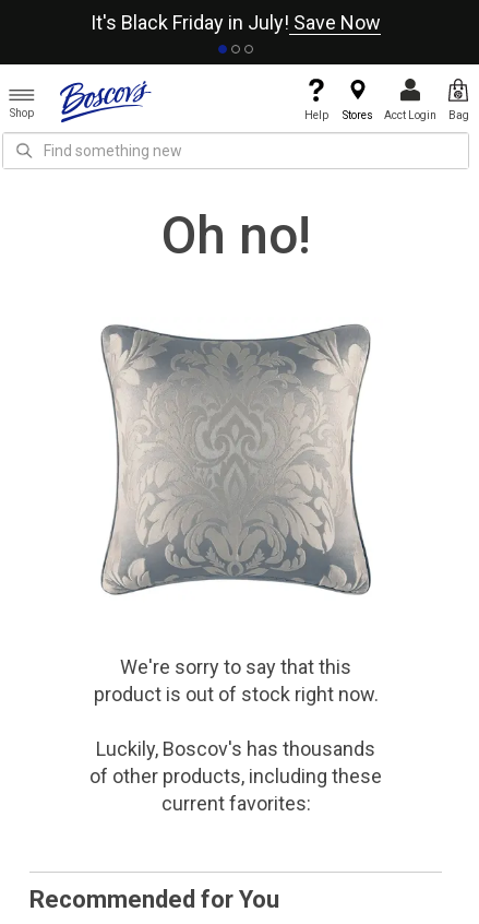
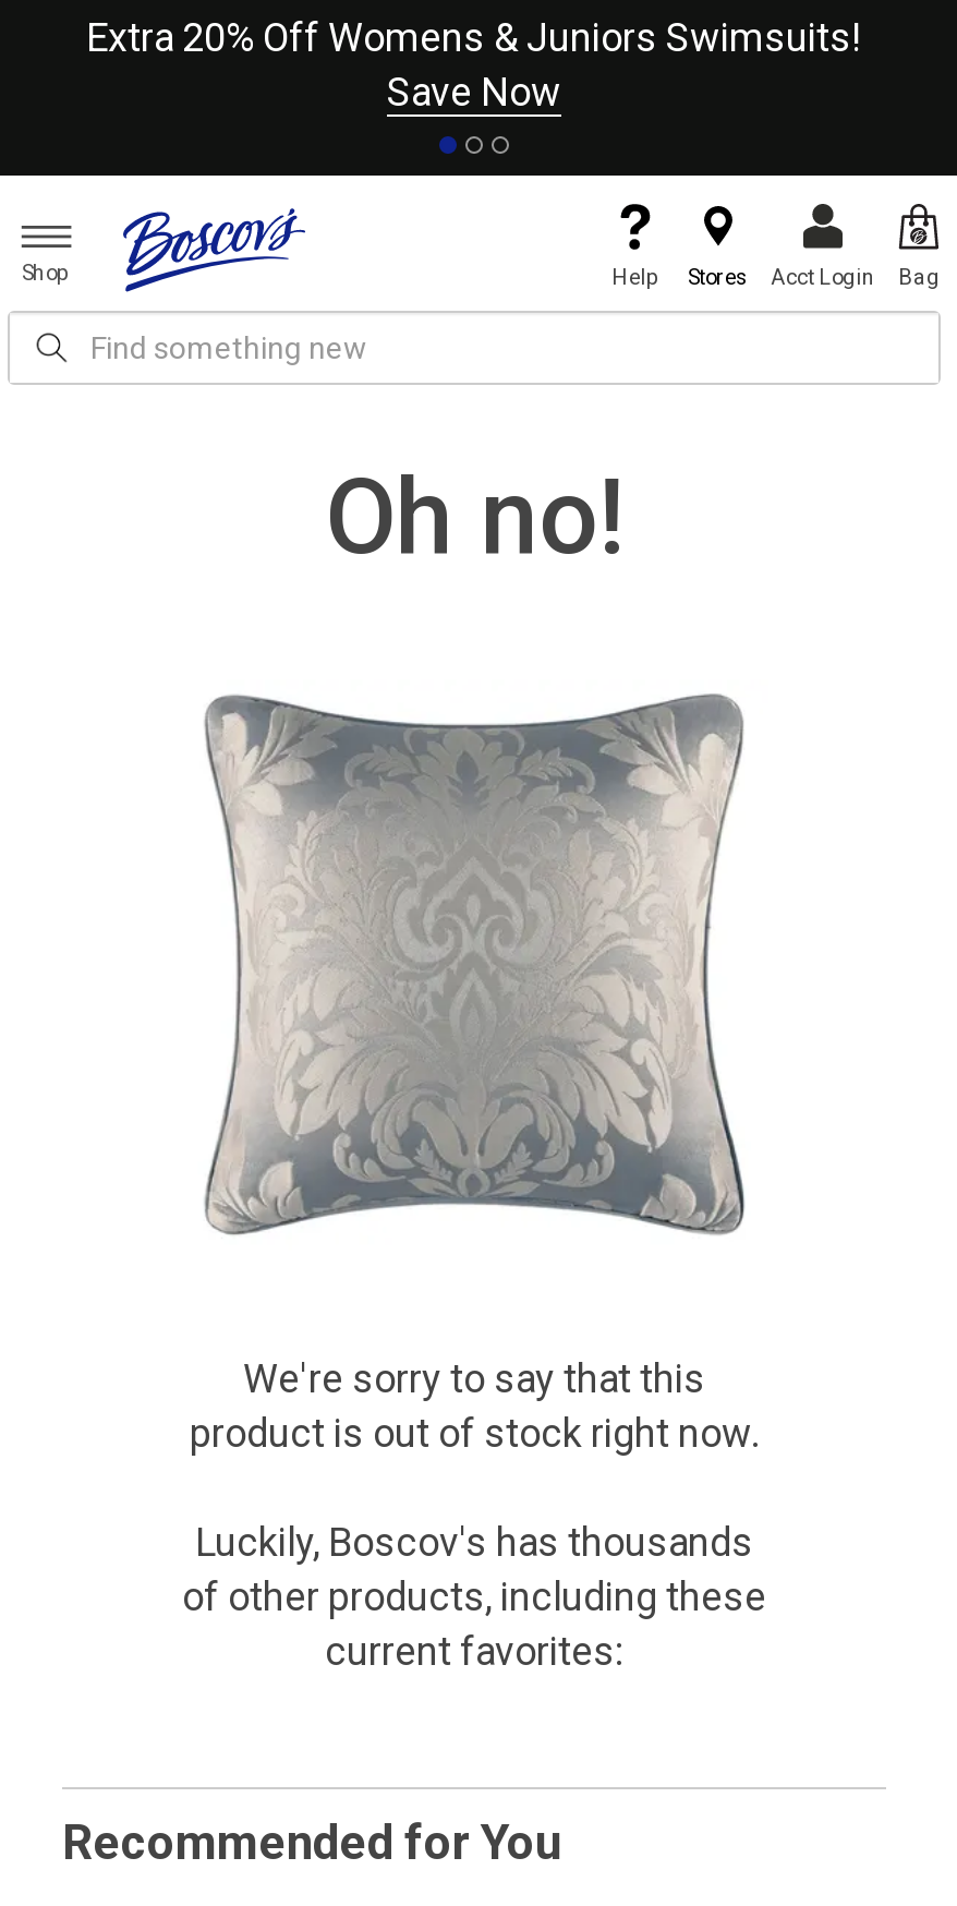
- It's Black Friday in July! Save Now
+ Extra 20% Off Womens & Juniors Swimsuits!
+ Save Now
